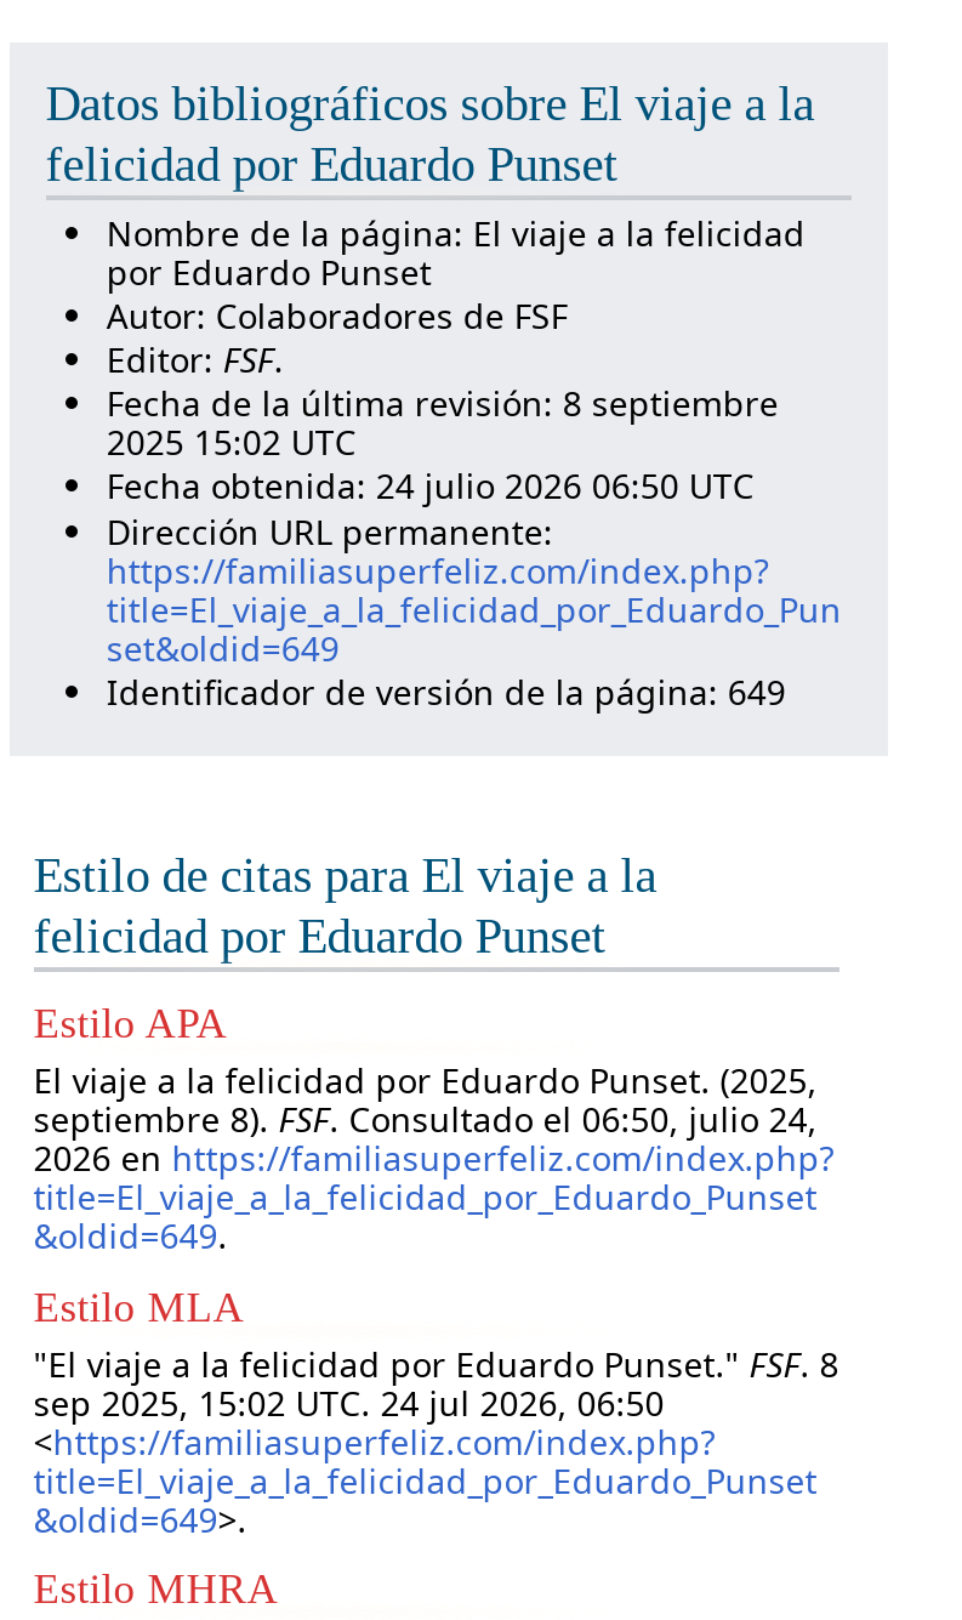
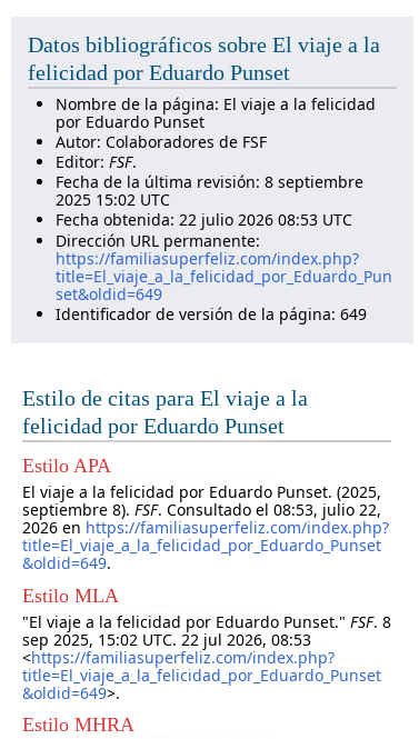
- Fecha obtenida: 24 julio 2026 06:50 UTC
+ Fecha obtenida: 22 julio 2026 08:53 UTC

- septiembre 8). FSF. Consultado el 06:50, julio 24,
+ septiembre 8). FSF. Consultado el 08:53, julio 22,

- sep 2025, 15:02 UTC. 24 jul 2026, 06:50
+ sep 2025, 15:02 UTC. 22 jul 2026, 08:53
